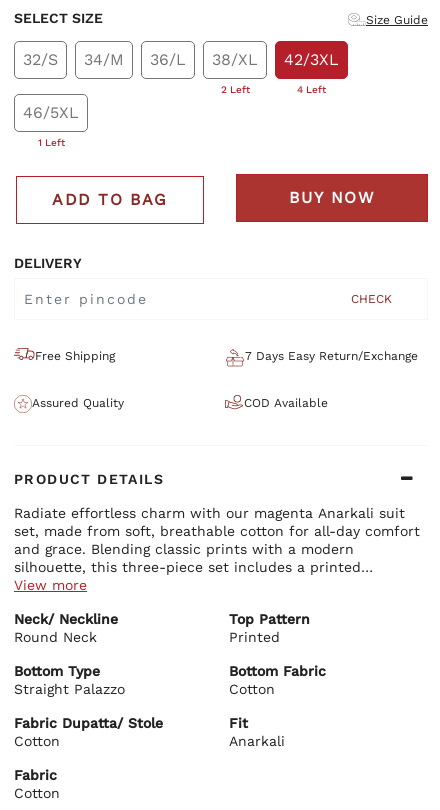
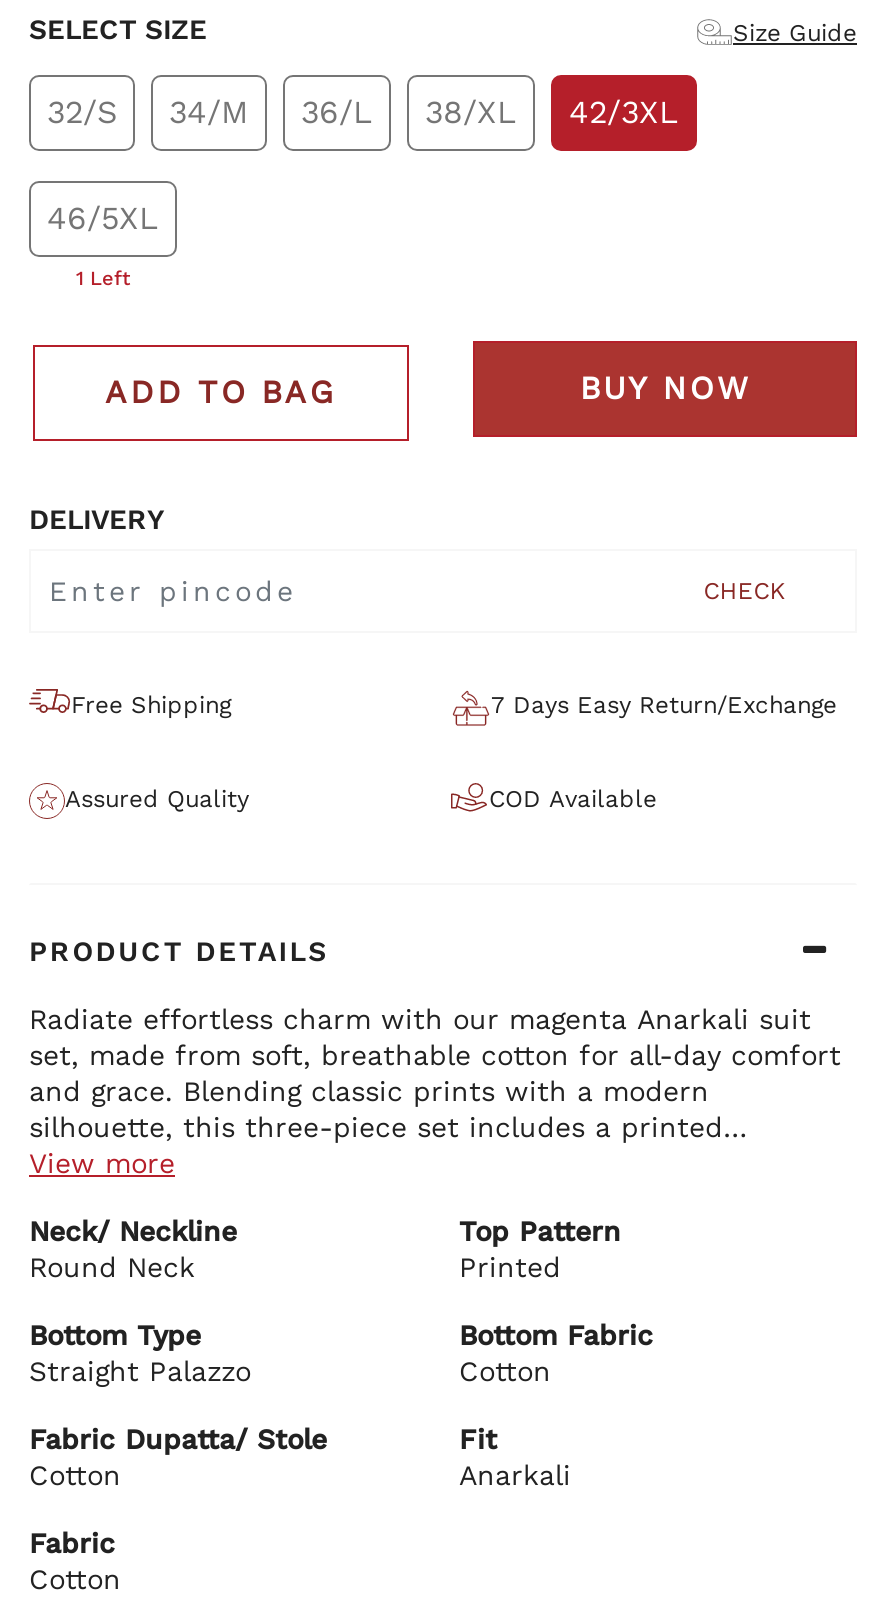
- 2 Left

- 4 Left
